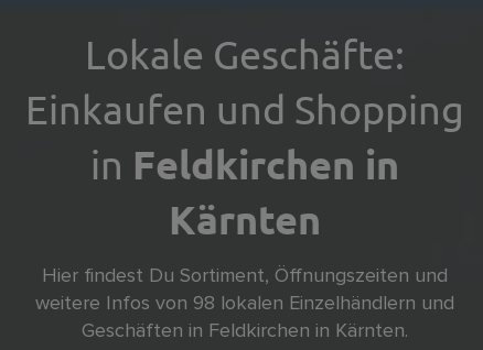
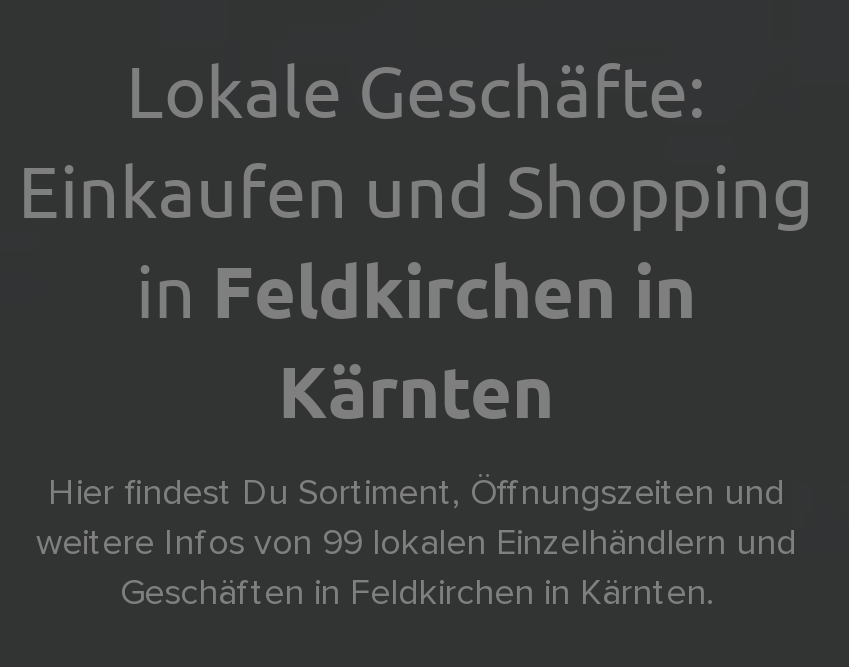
- weitere Infos von 98 lokalen Einzelhändlern und
+ weitere Infos von 99 lokalen Einzelhändlern und
